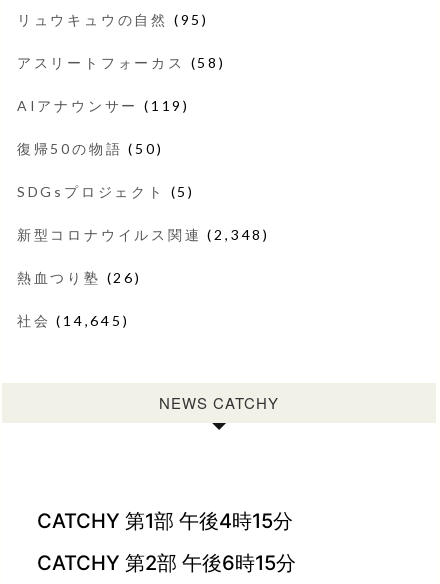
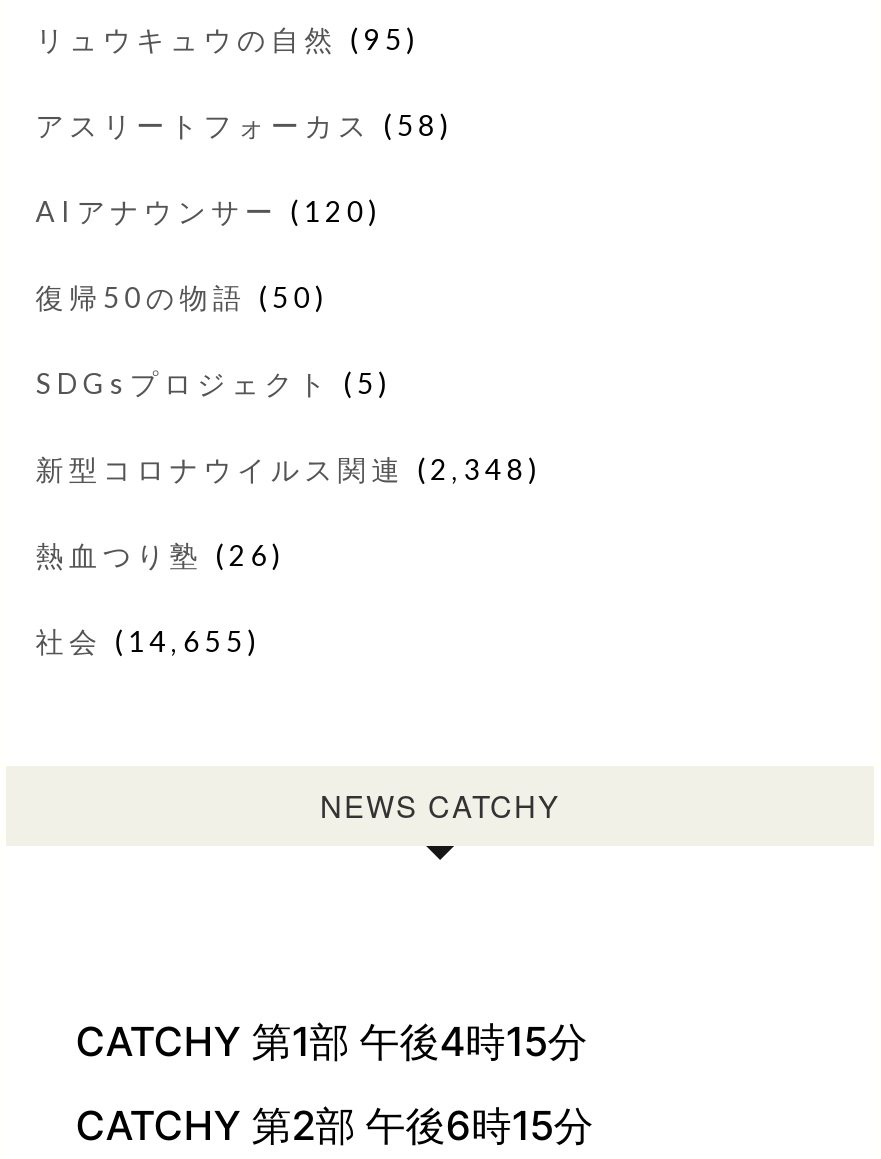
- AIアナウンサー(119)
+ AIアナウンサー(120)

- 社会(14,645)
+ 社会(14,655)
